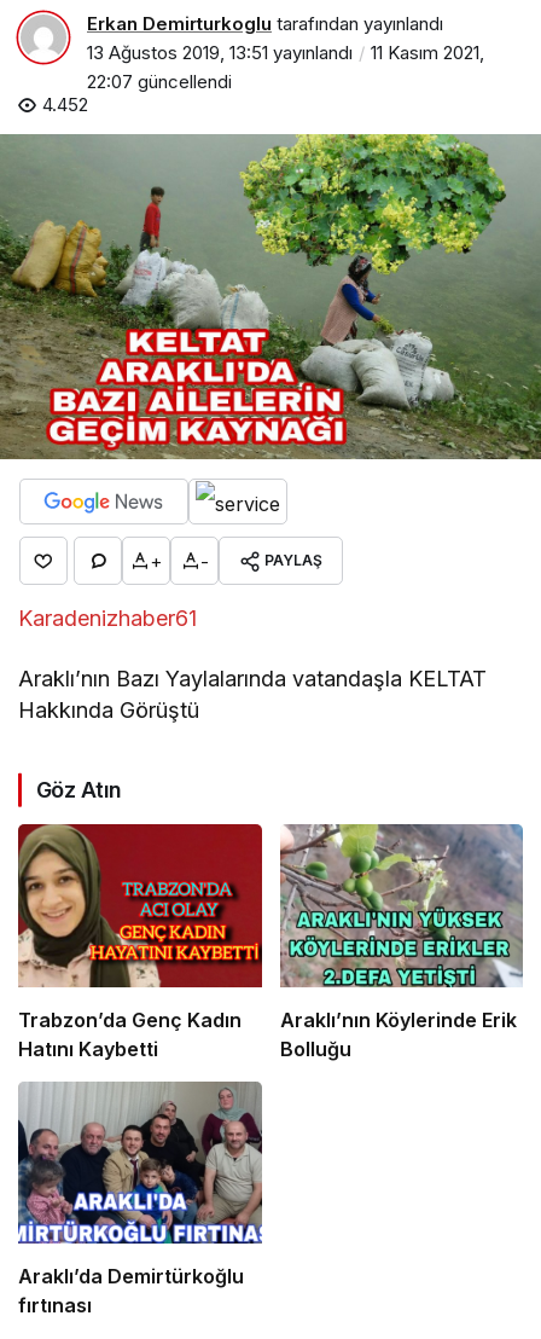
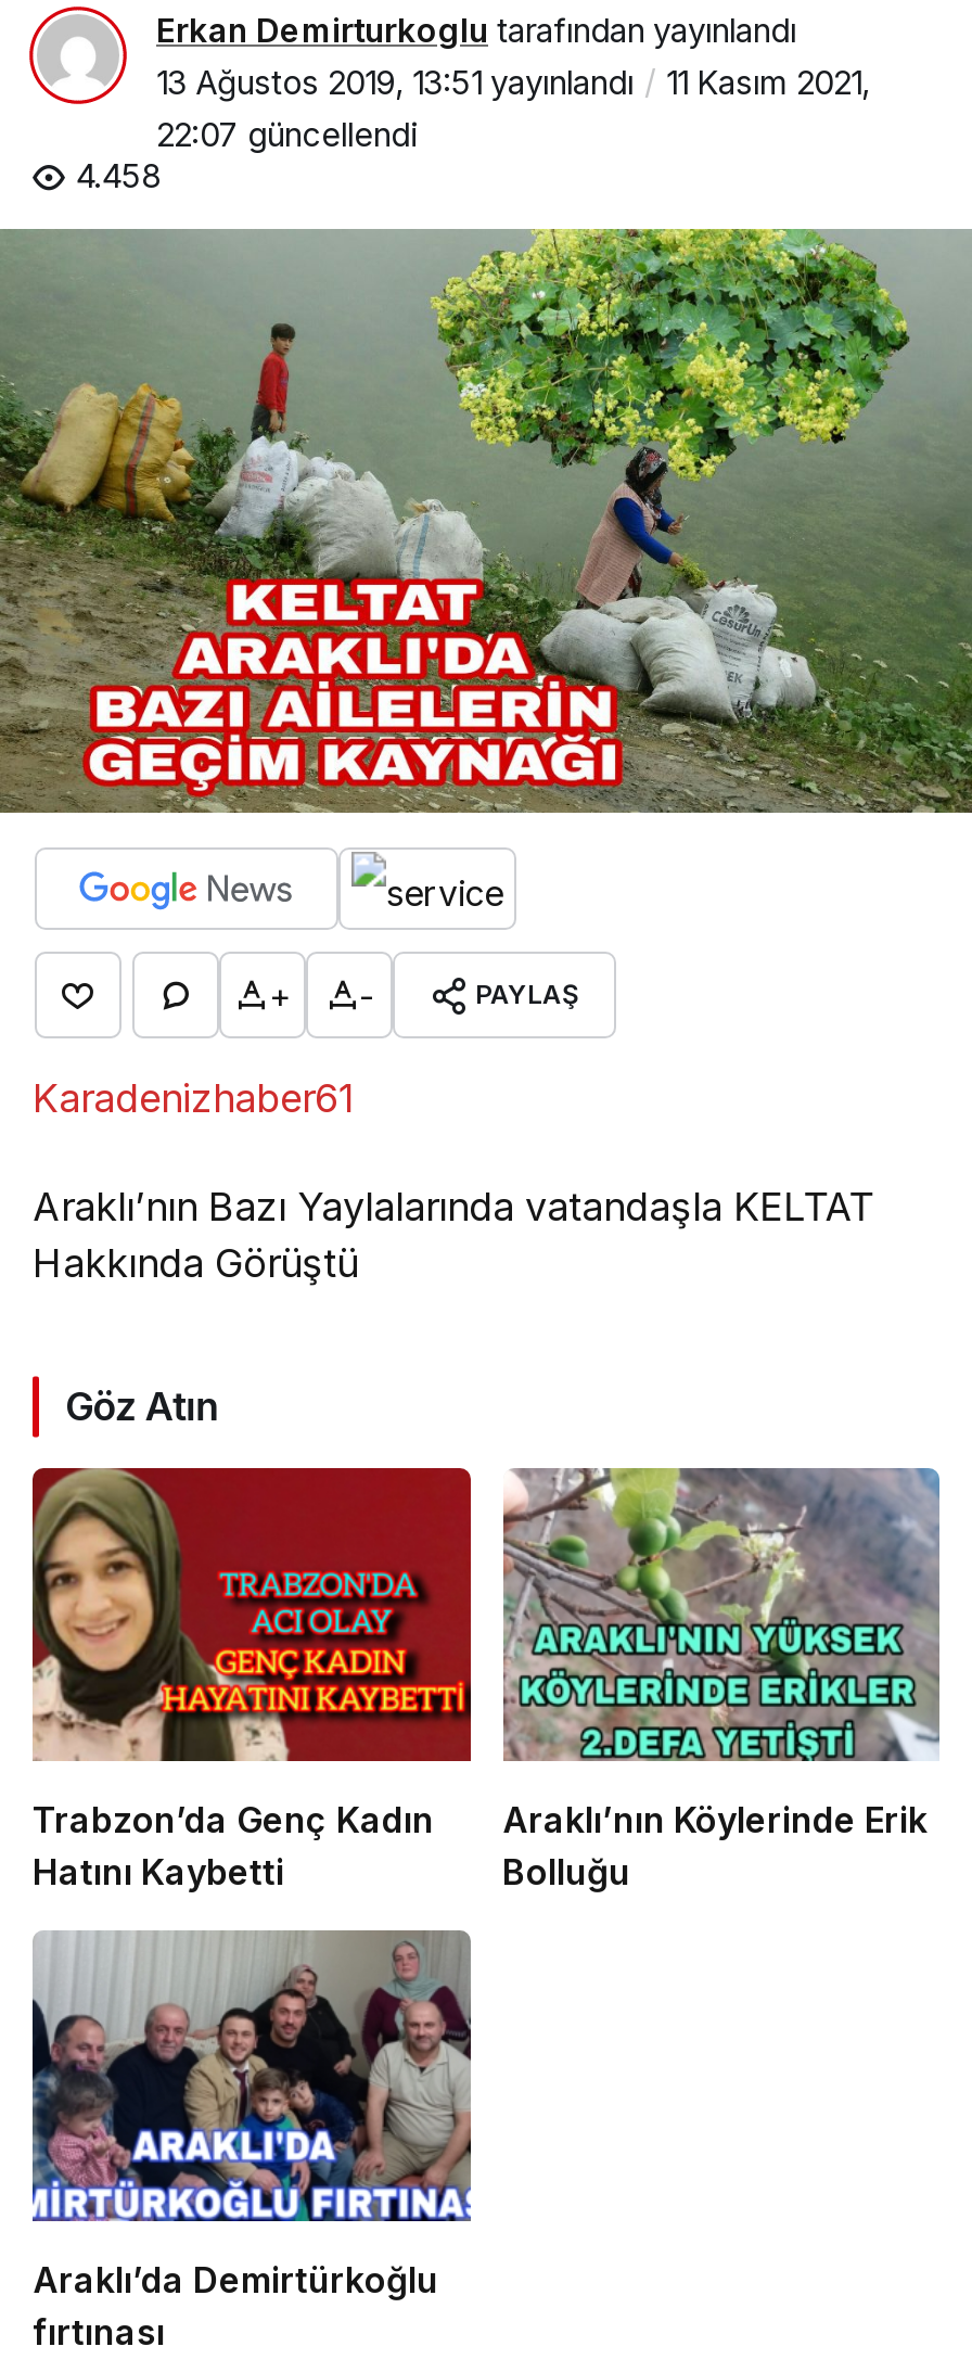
- 4.452
+ 4.458
